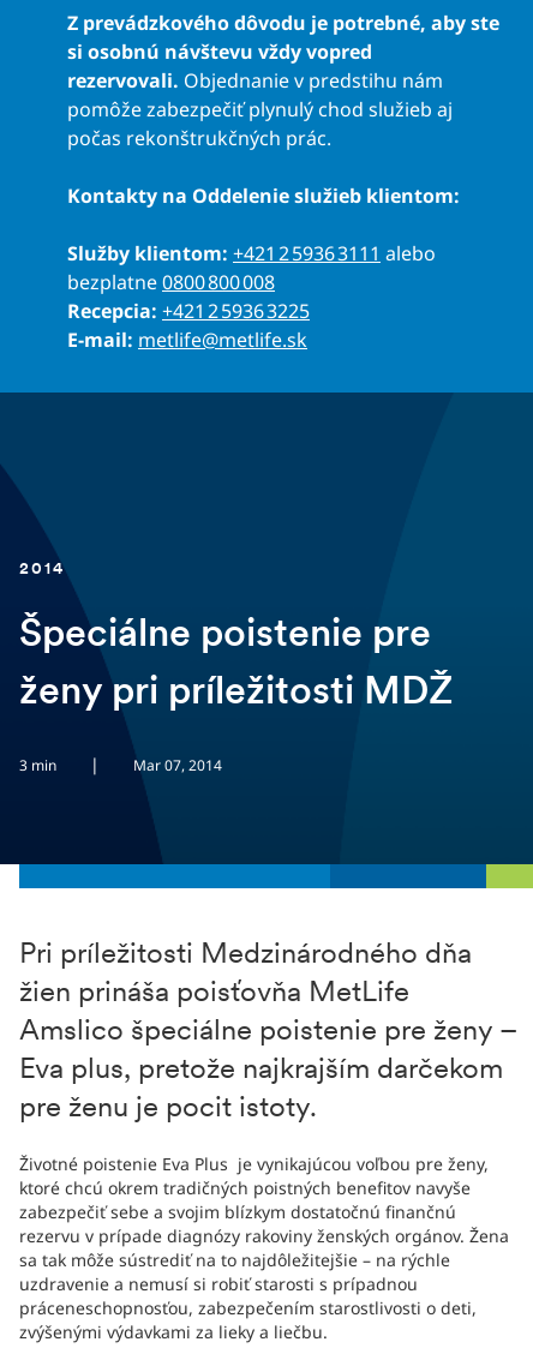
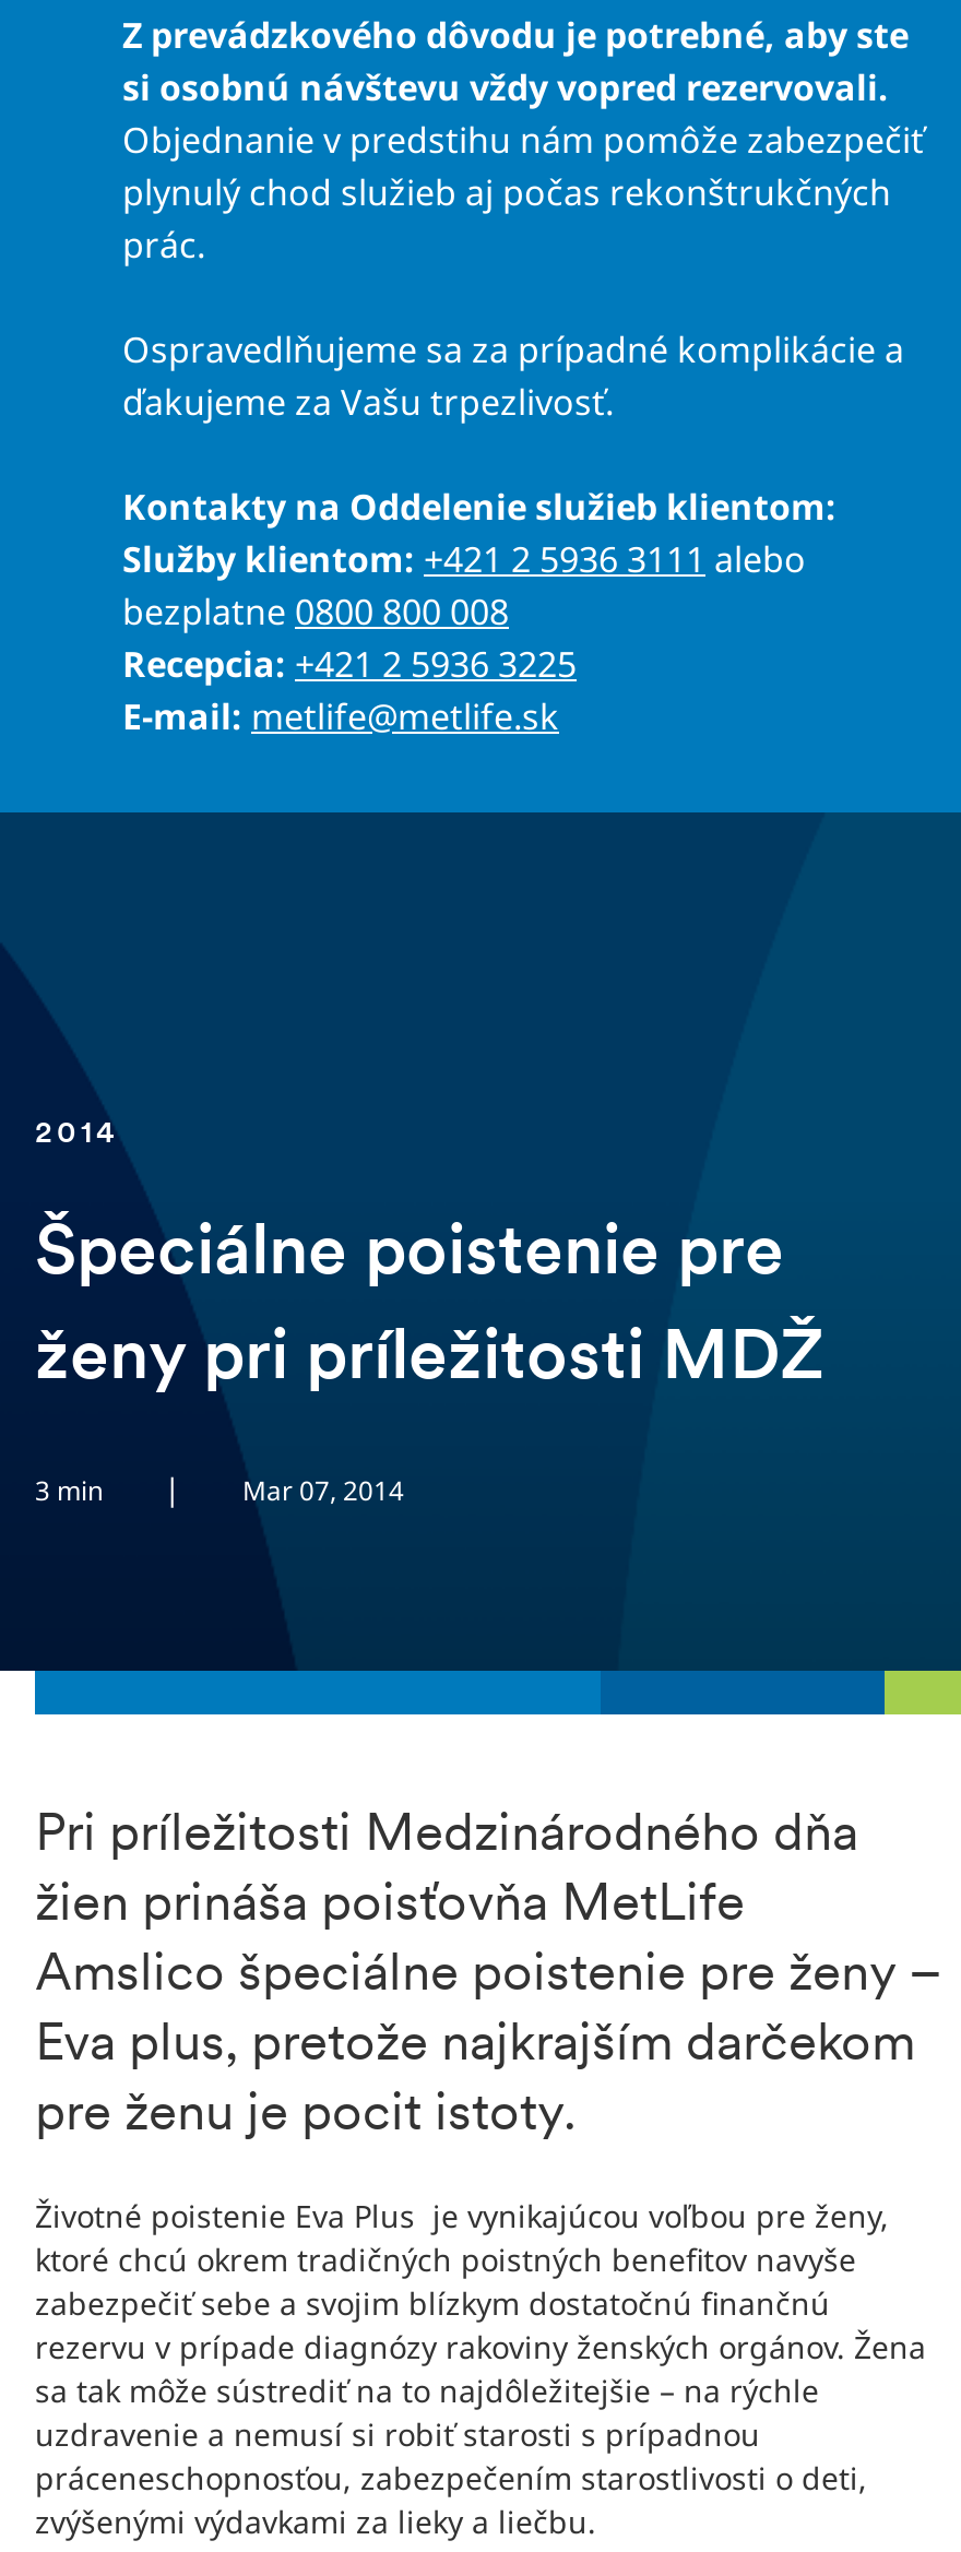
- si osobnú návštevu vždy vopred
- rezervovali. Objednanie v predstihu nám
- pomôže zabezpečiť plynulý chod služieb aj
- počas rekonštrukčných prác.
+ si osobnú návštevu vždy vopred rezervovali.
+ Objednanie v predstihu nám pomôže zabezpečiť
+ plynulý chod služieb aj počas rekonštrukčných
+ prác.
+ Ospravedlňujeme sa za prípadné komplikácie a
+ ďakujeme za Vašu trpezlivosť.

moved down: Kontakty na Oddelenie služieb klientom:
